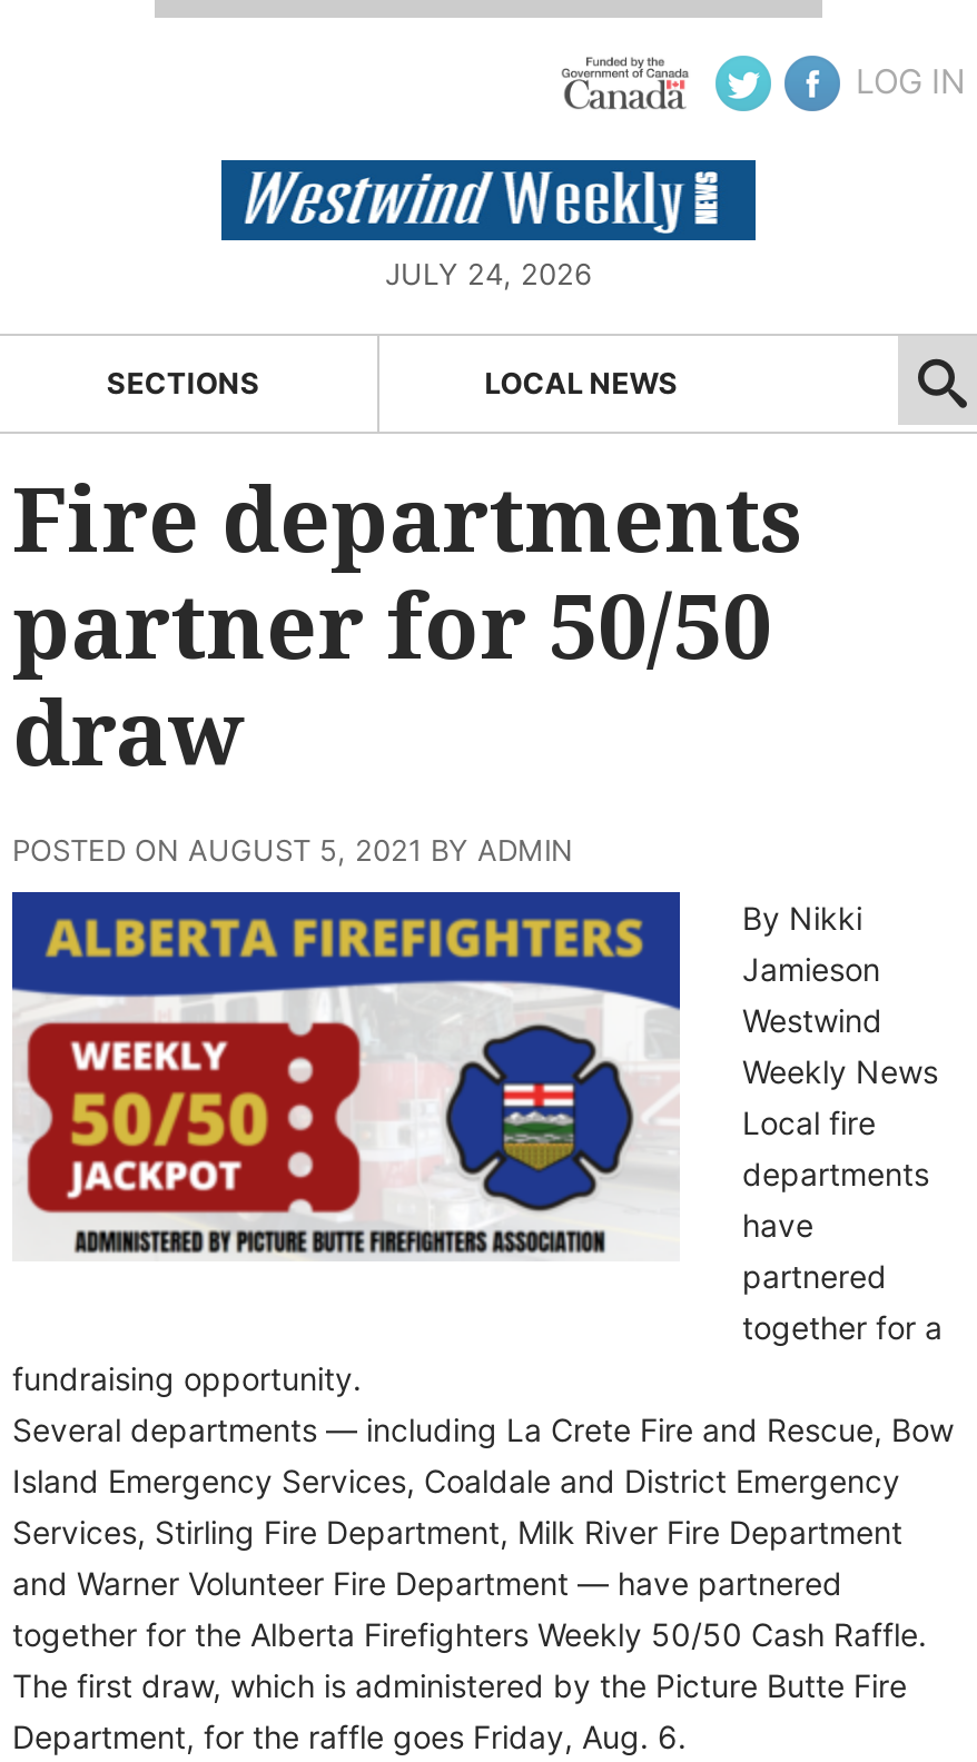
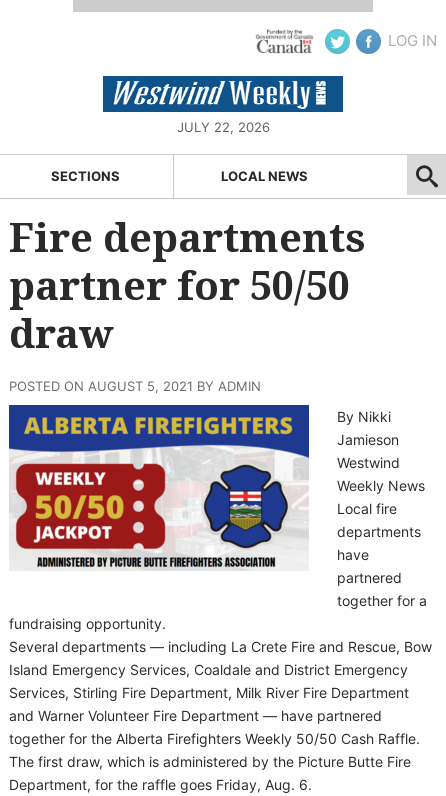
- JULY 24, 2026
+ JULY 22, 2026
